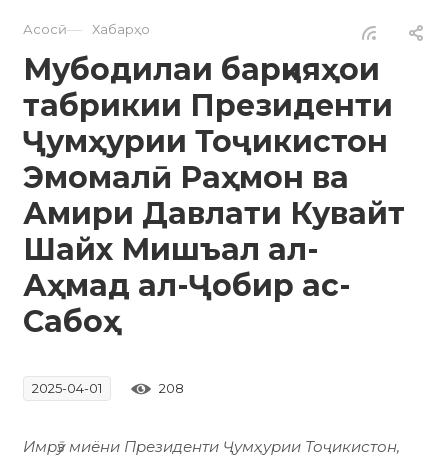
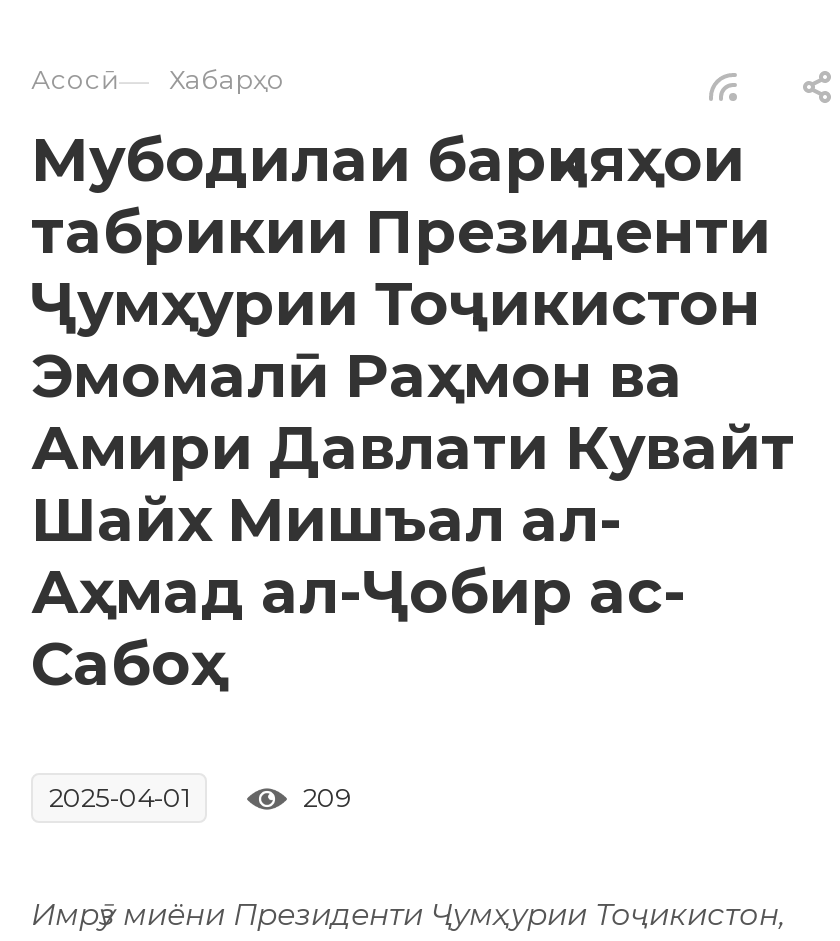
- 208
+ 209
